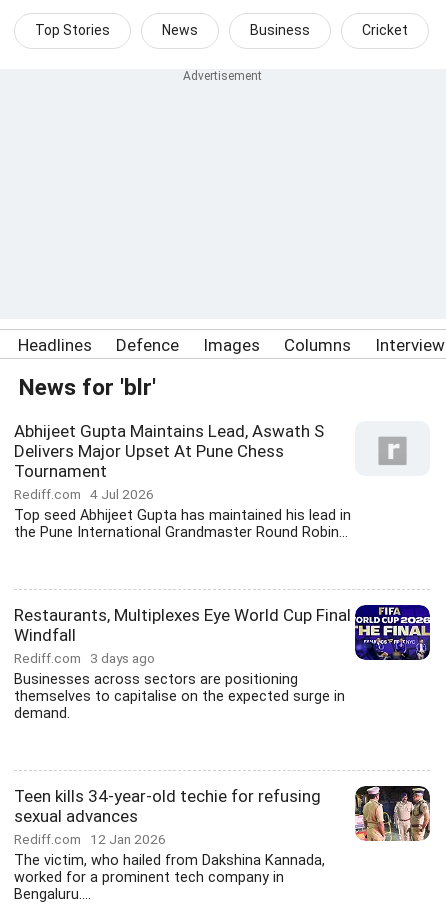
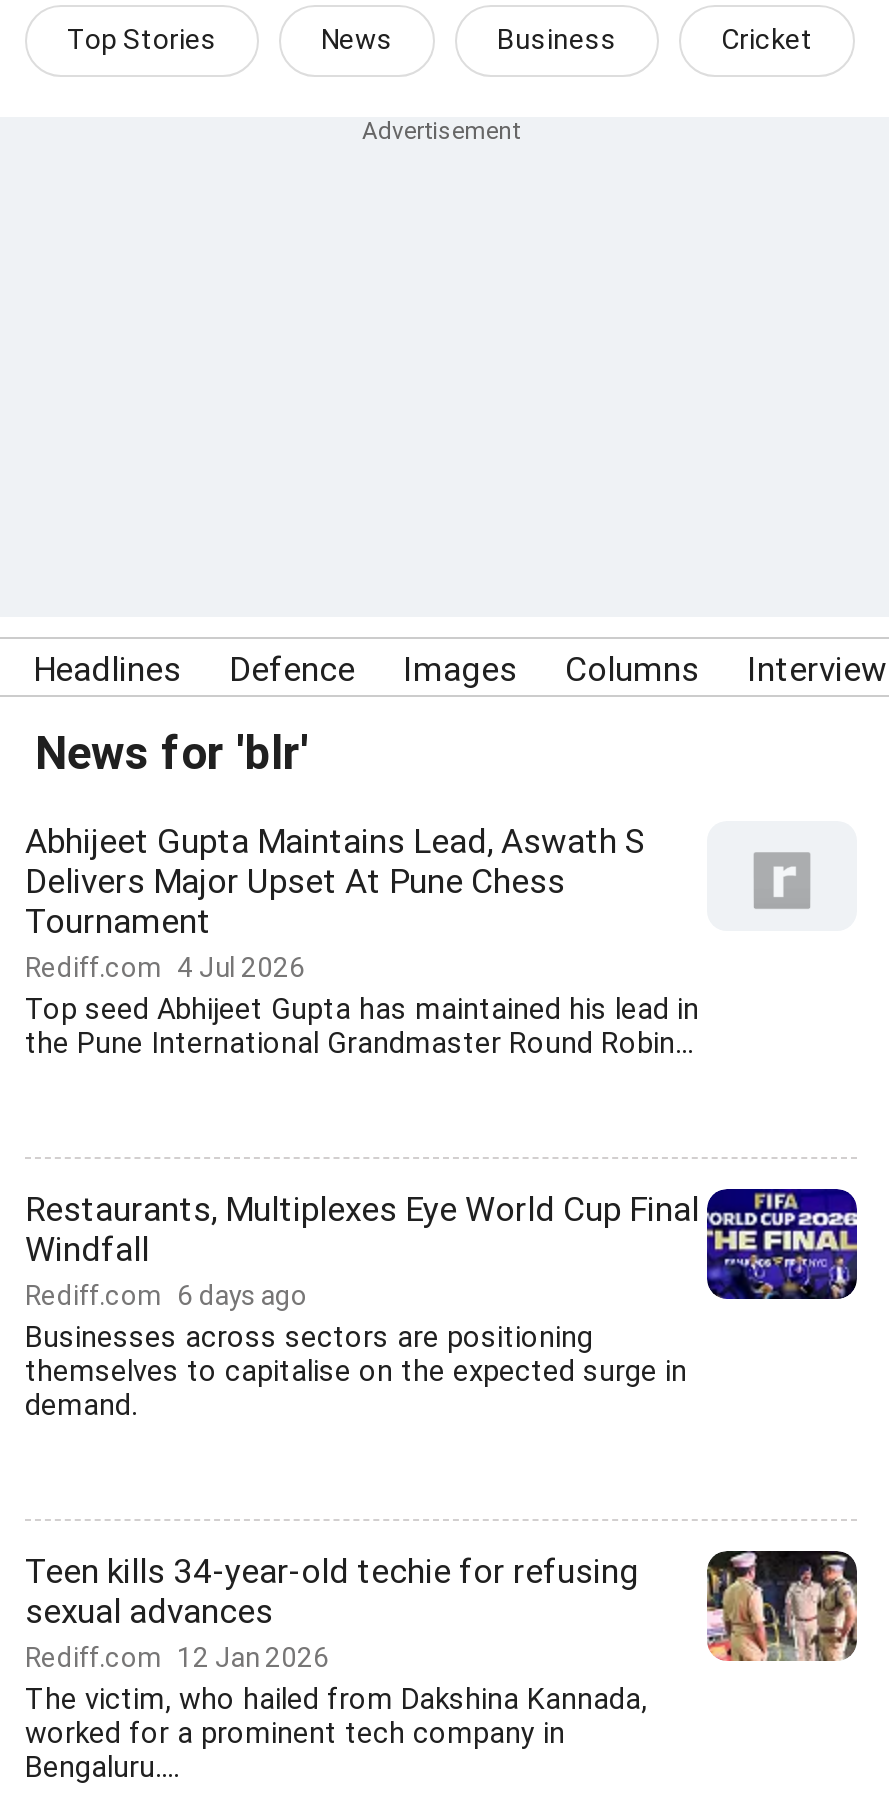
- Rediff.com 3 days ago
+ Rediff.com 6 days ago
